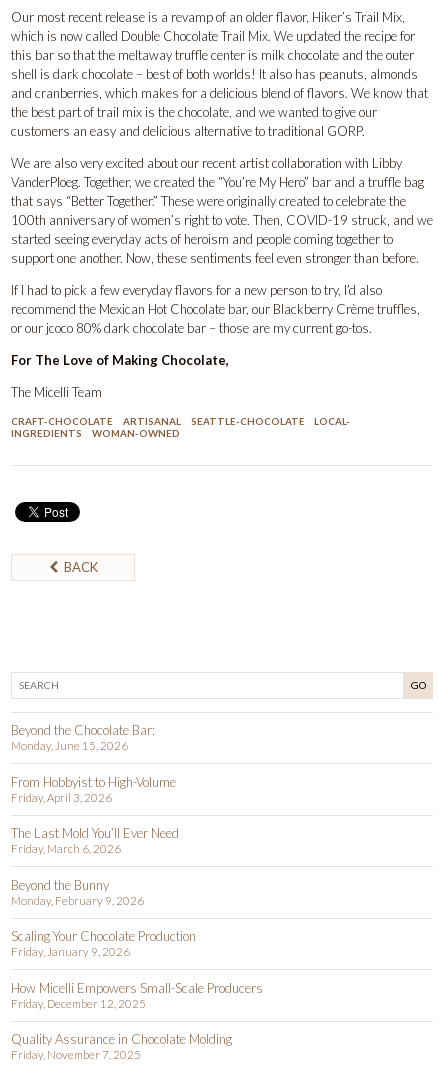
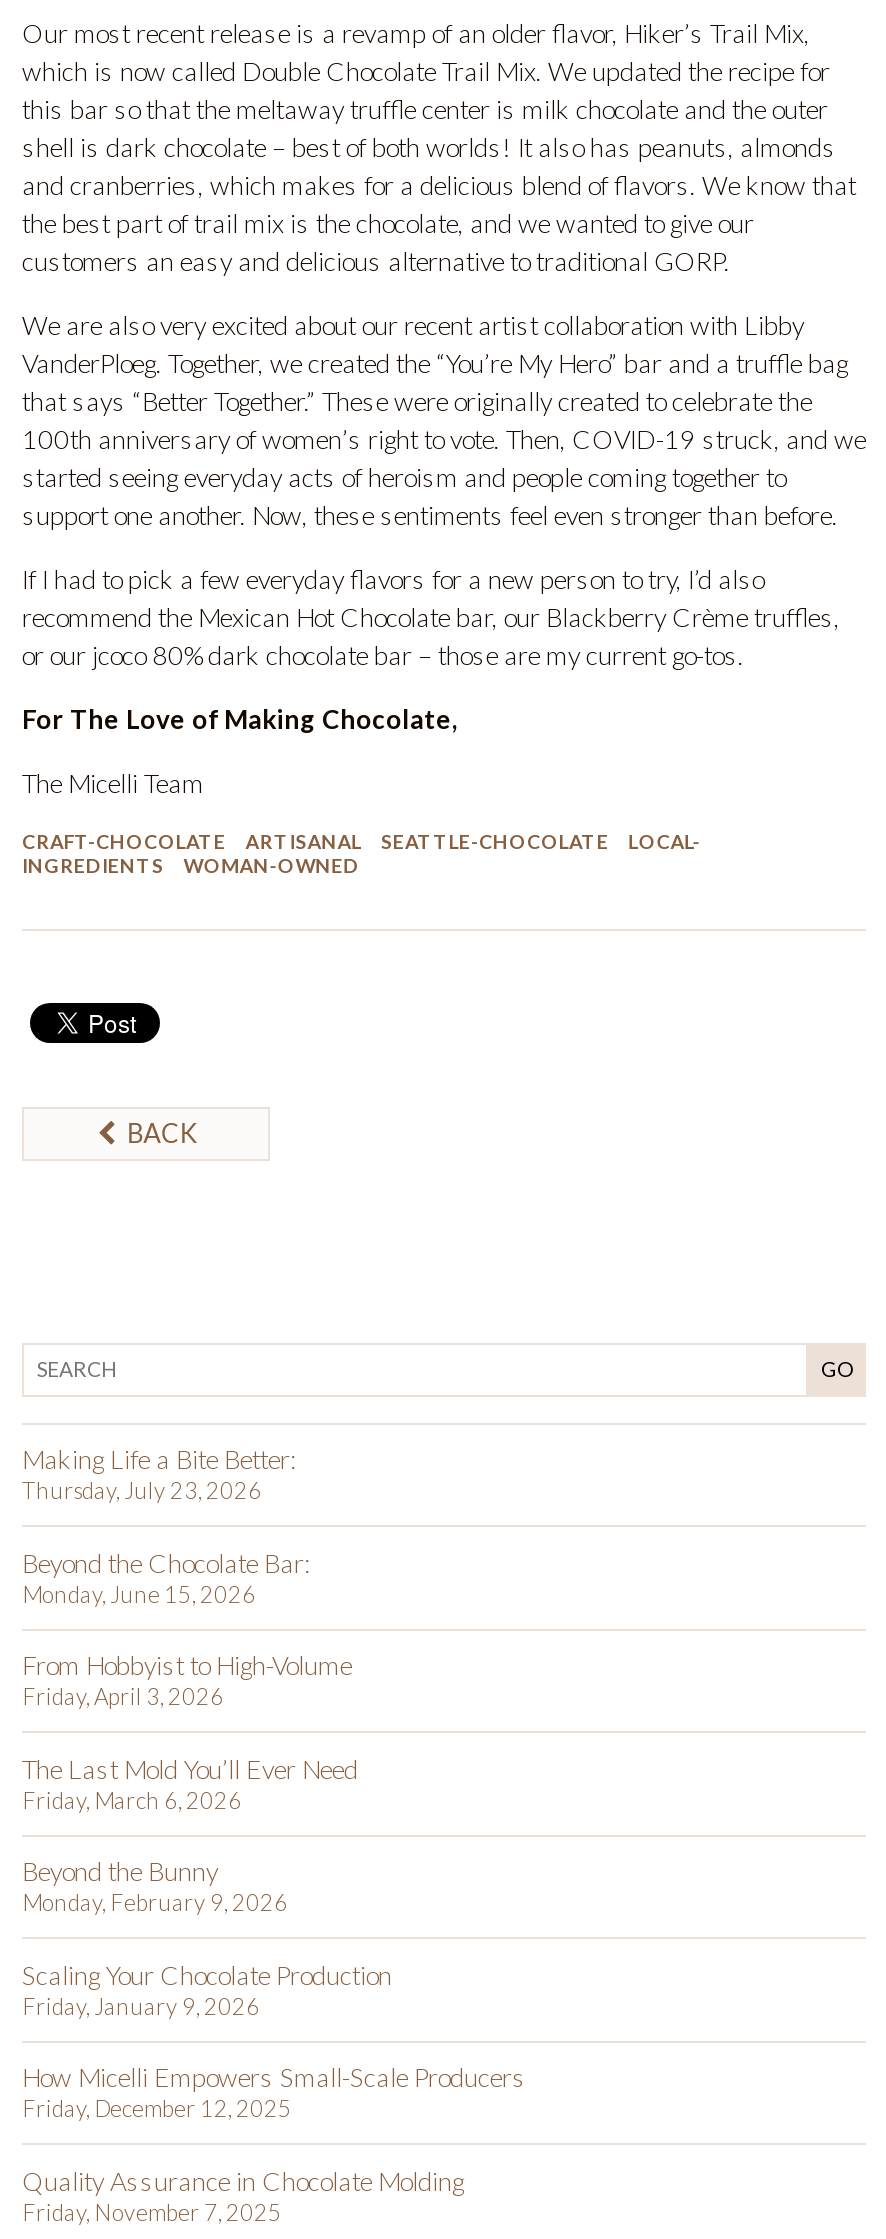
+ Making Life a Bite Better:
+ Thursday, July 23, 2026
